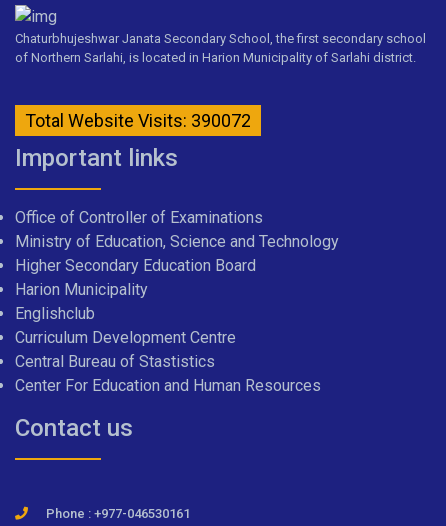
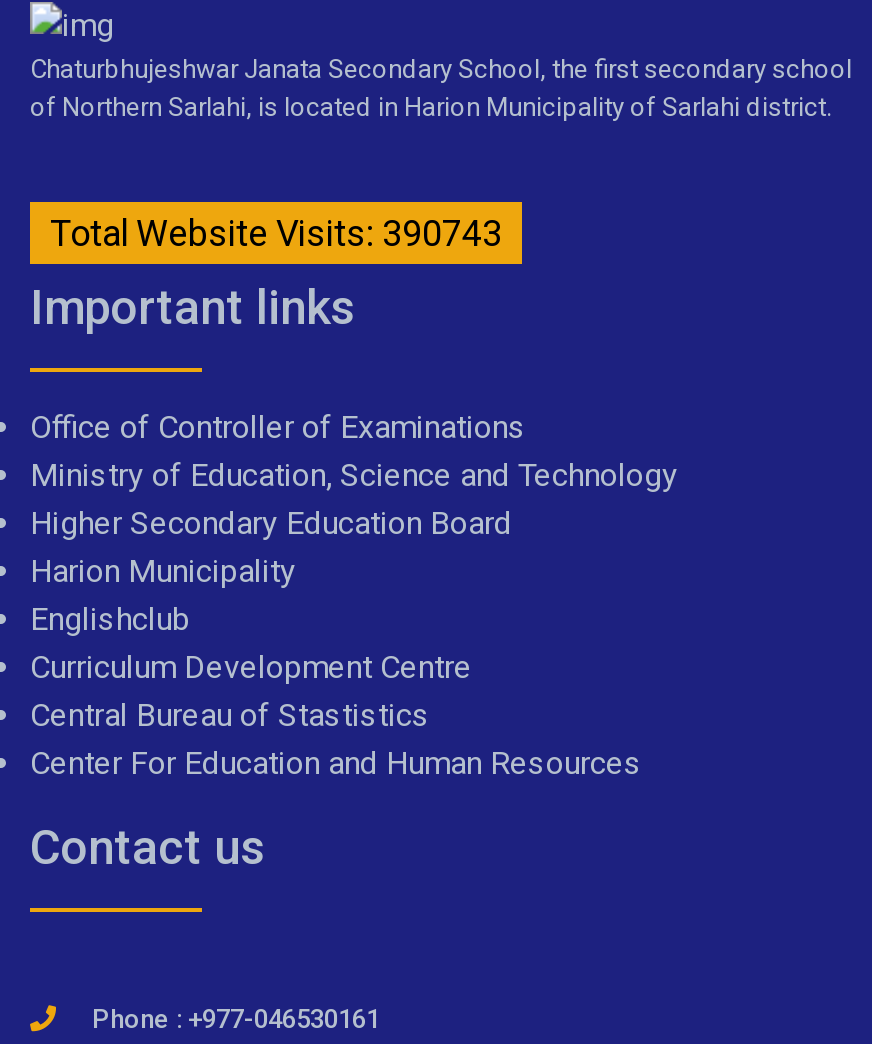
- Total Website Visits: 390072
+ Total Website Visits: 390743
